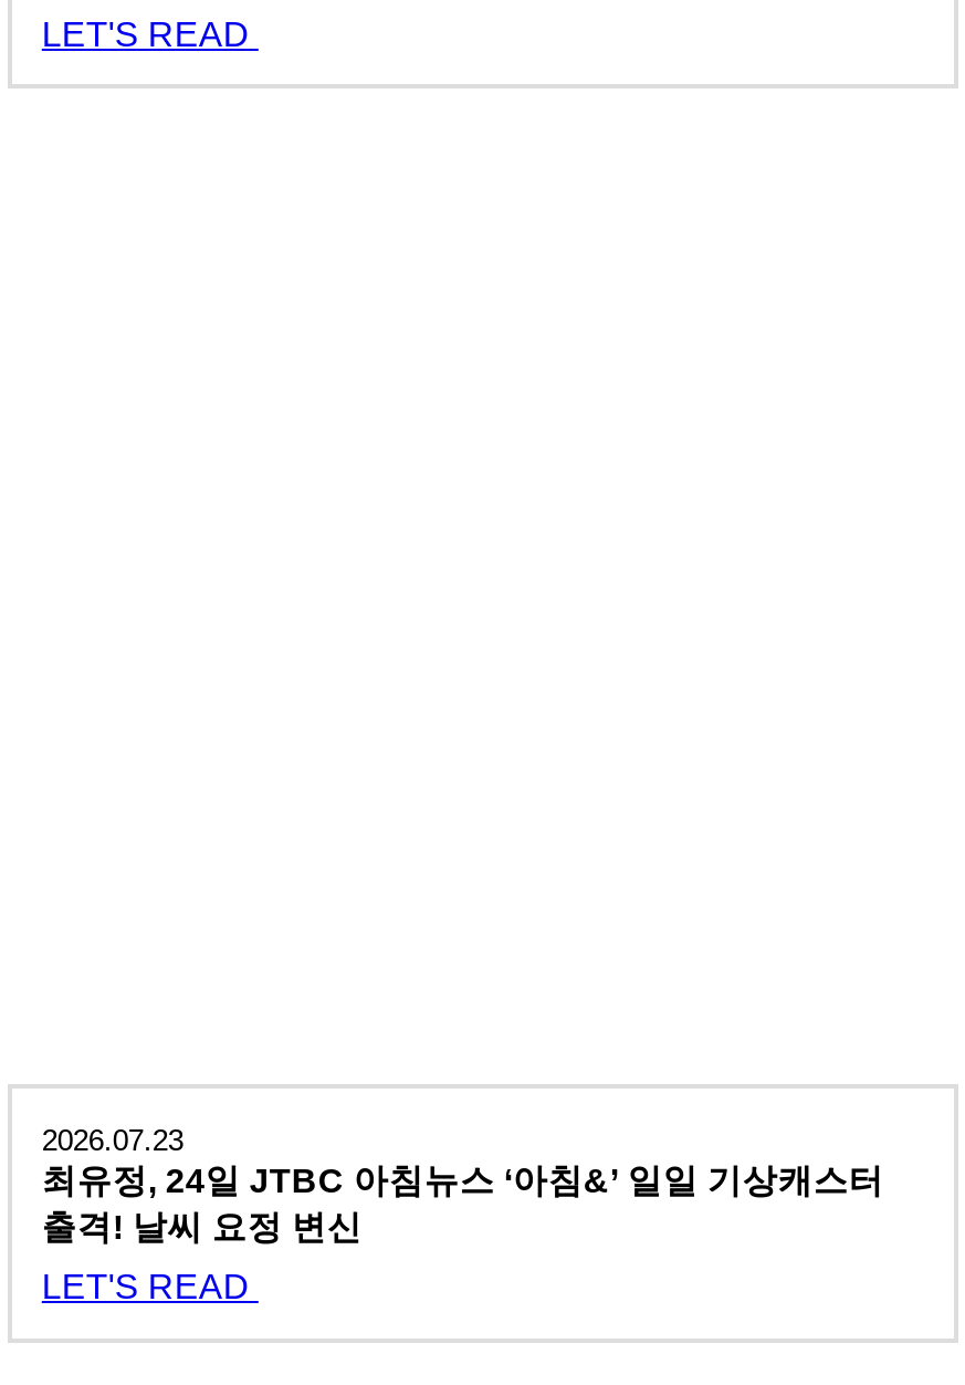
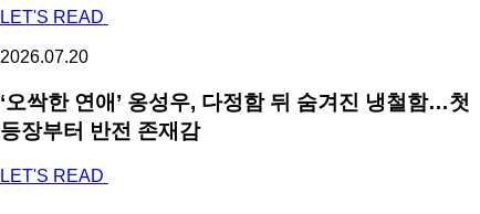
- 2026.07.23
- 최유정, 24일 JTBC 아침뉴스 ‘아침&’ 일일 기상캐스터
- 출격! 날씨 요정 변신
+ 2026.07.20
+ ‘오싹한 연애’ 옹성우, 다정함 뒤 숨겨진 냉철함…첫
+ 등장부터 반전 존재감
